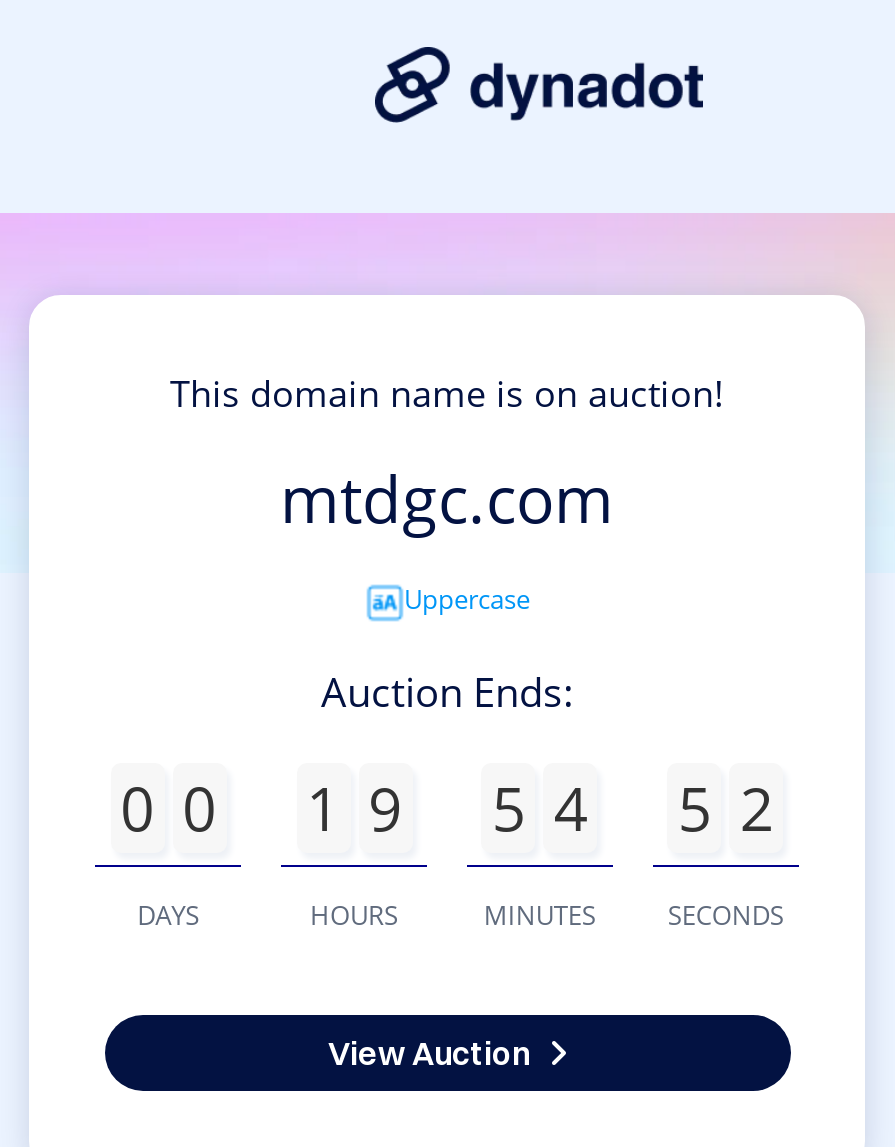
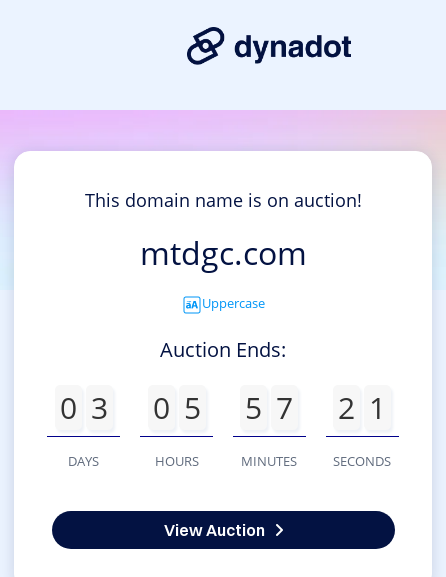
- 0 0
+ 0 3

- 1 9
+ 0 5

- 5 4
+ 5 7

- 5 2
+ 2 1
